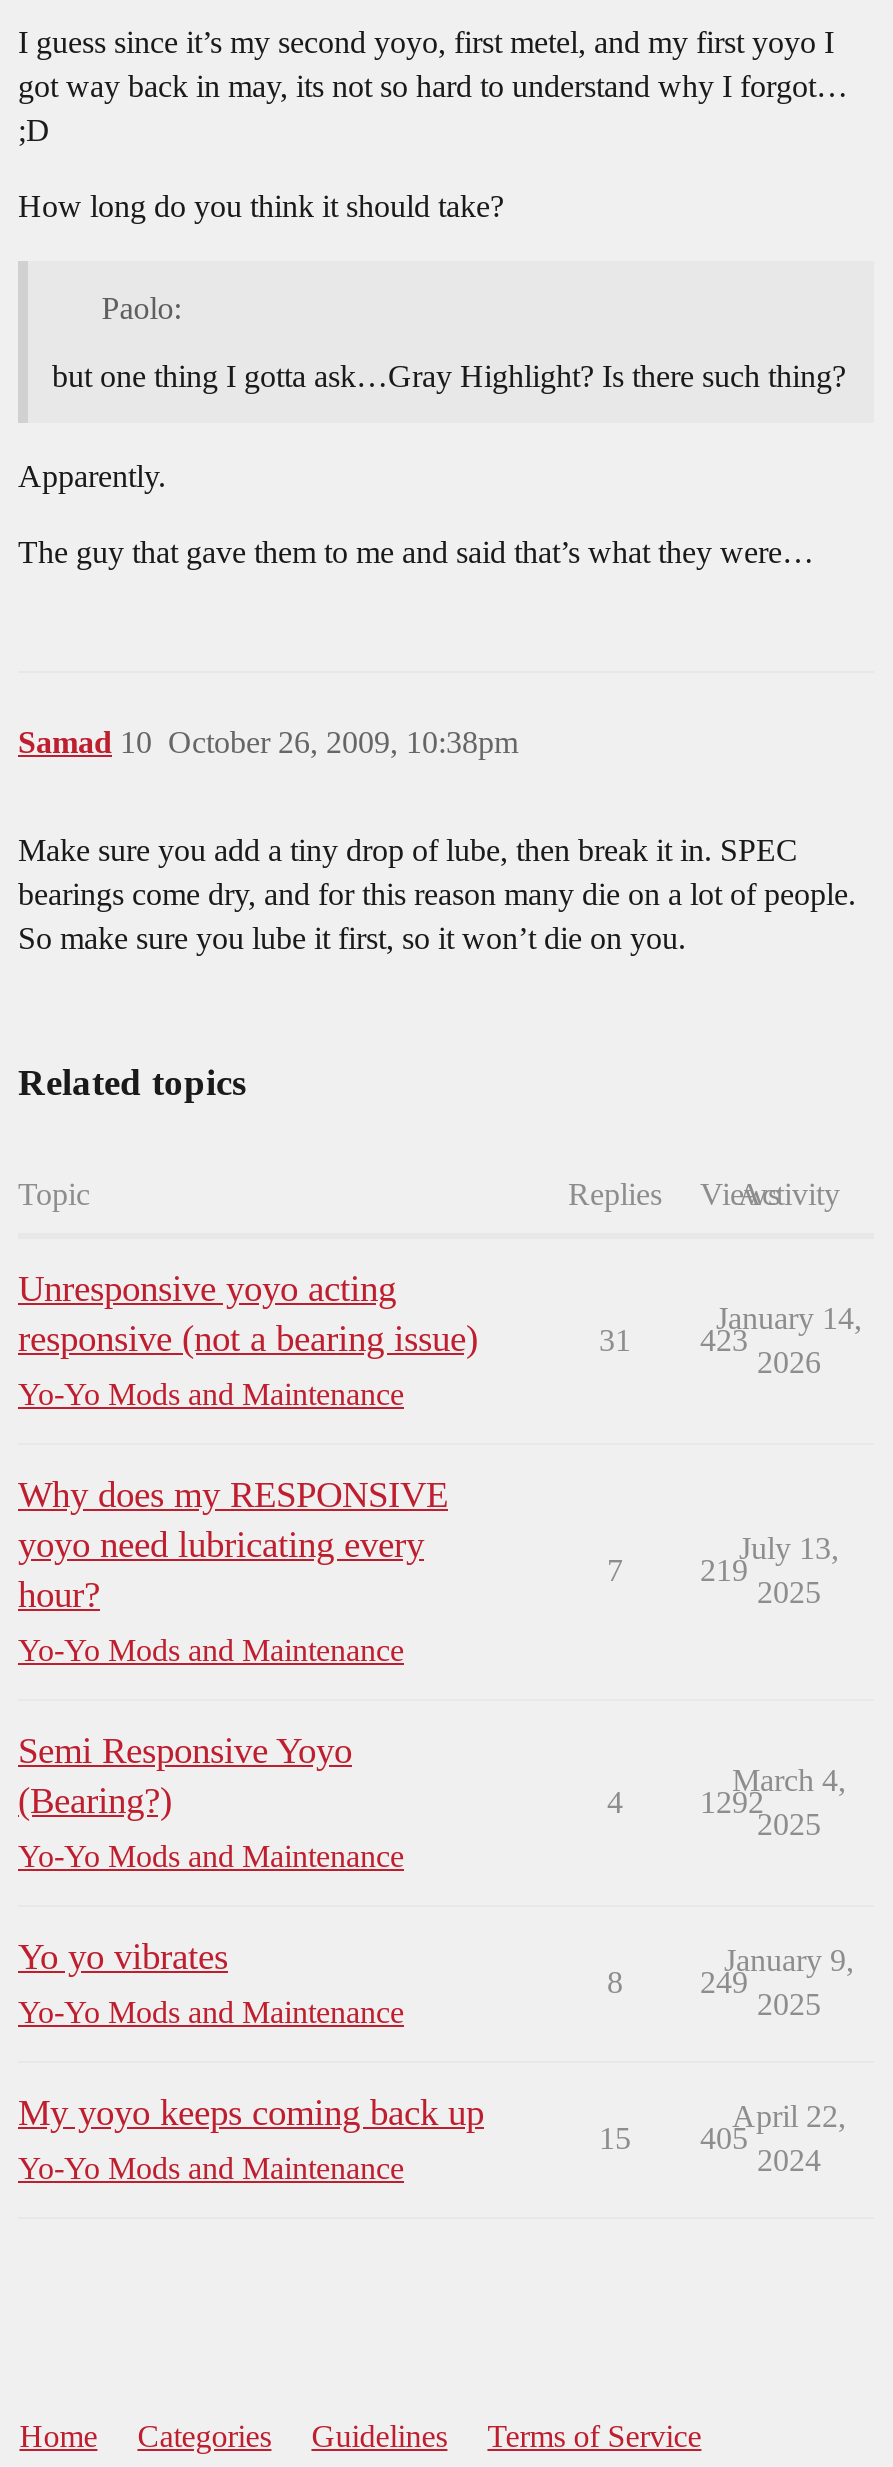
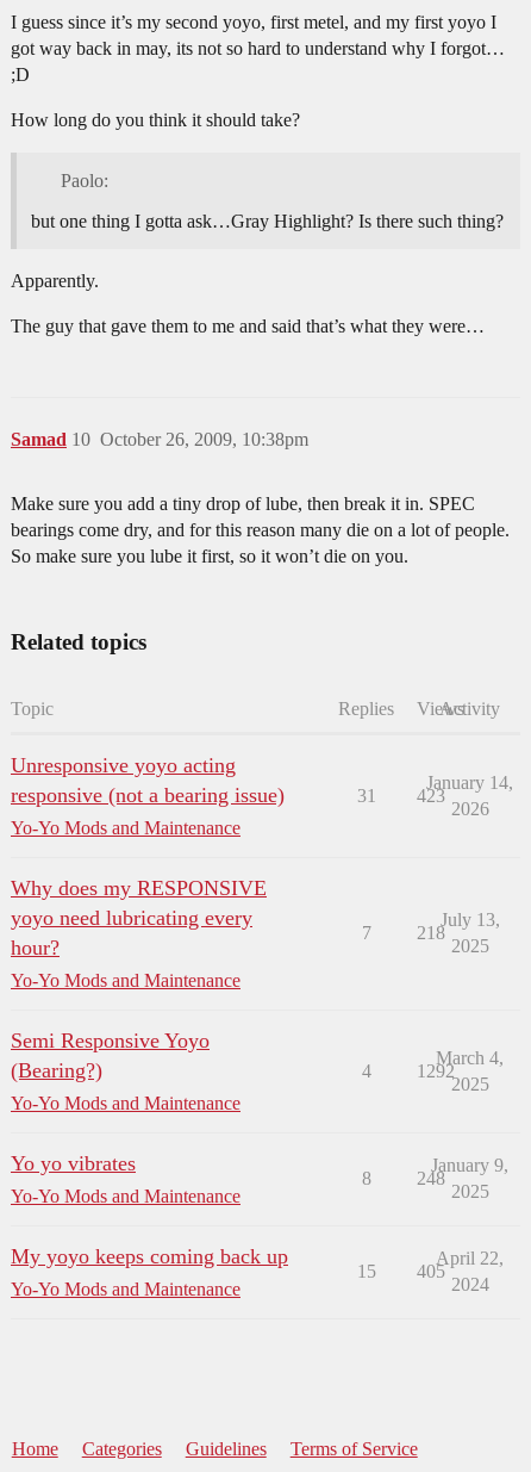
- 219
+ 218

- 249
+ 248
